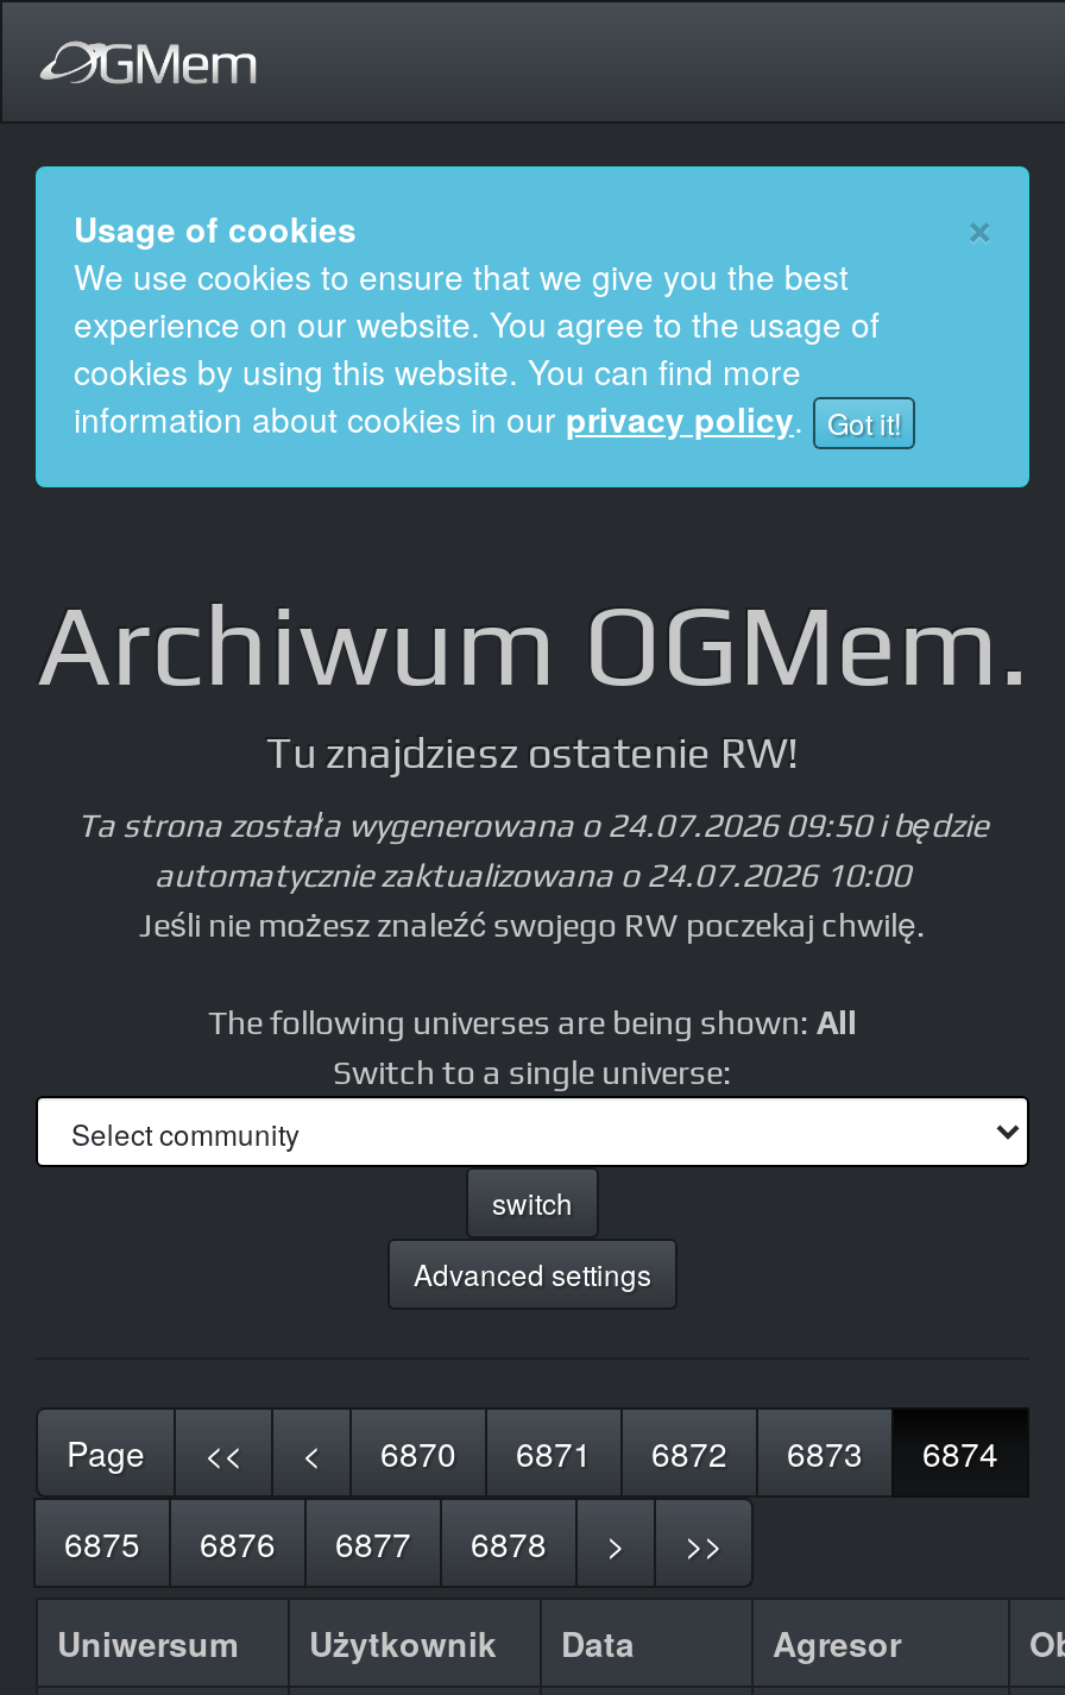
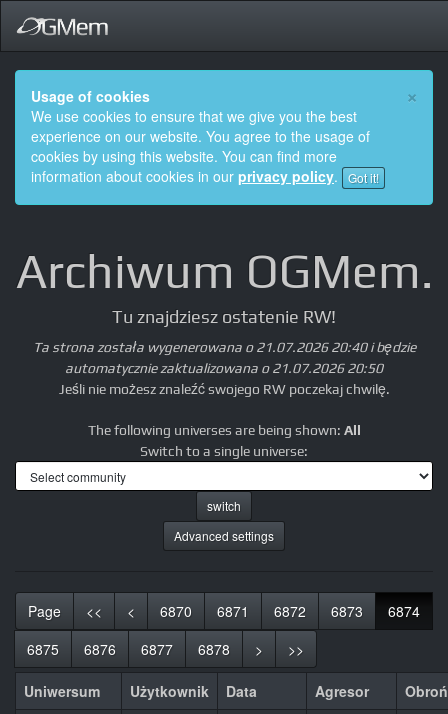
- Ta strona została wygenerowana o 24.07.2026 09:50 i będzie
+ Ta strona została wygenerowana o 21.07.2026 20:40 i będzie

- automatycznie zaktualizowana o 24.07.2026 10:00
+ automatycznie zaktualizowana o 21.07.2026 20:50
